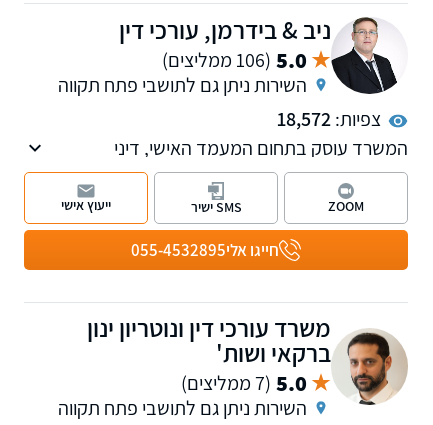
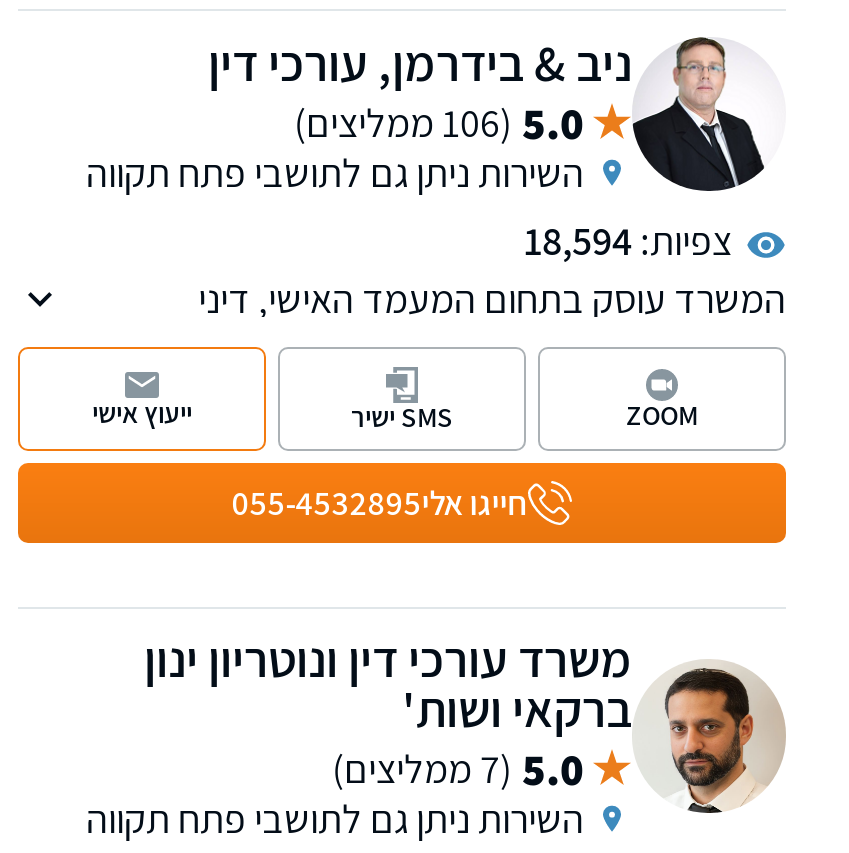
- צפיות: 18,572
+ צפיות: 18,594
